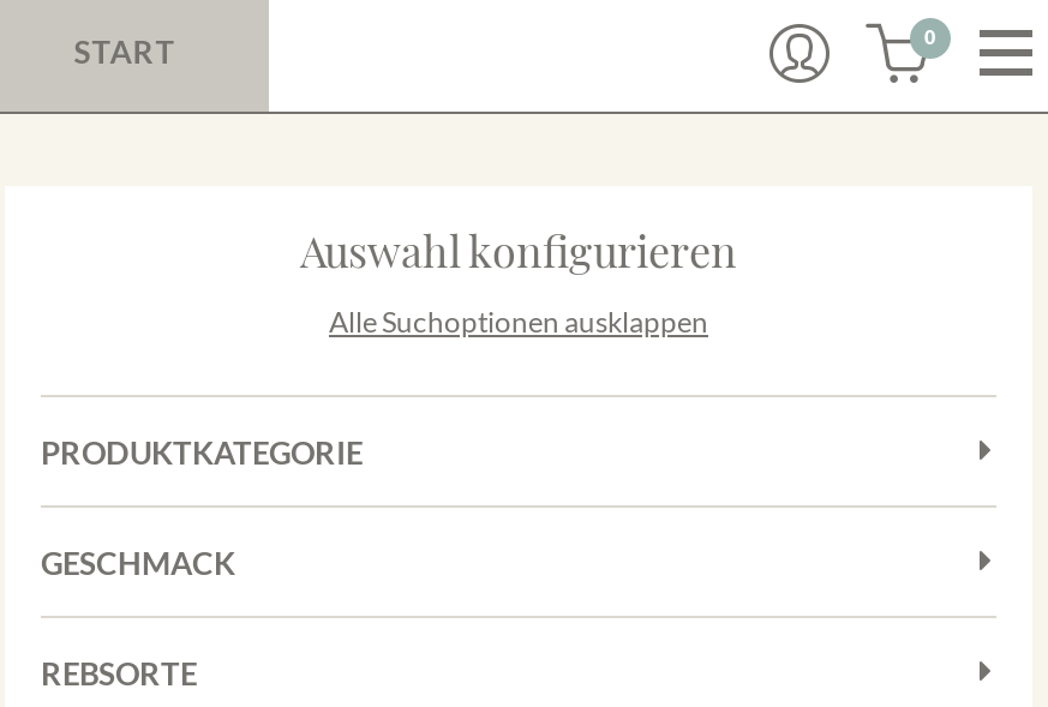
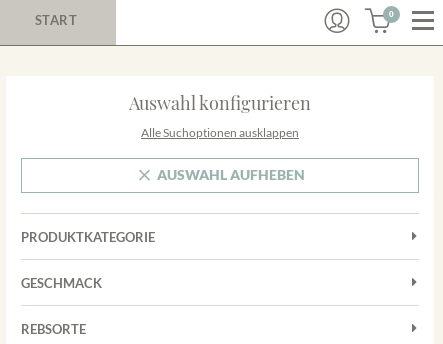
+ AUSWAHL AUFHEBEN
